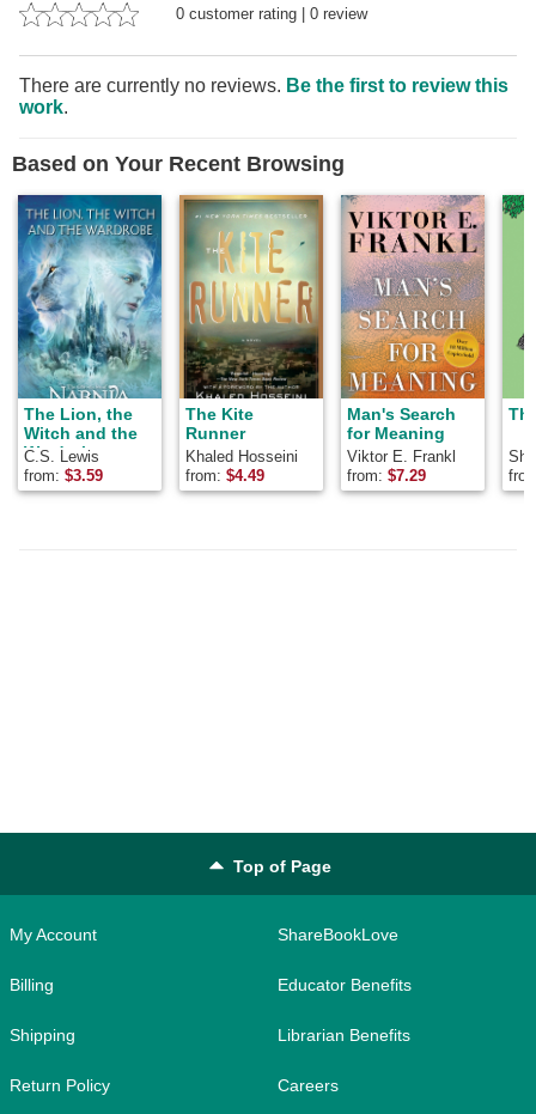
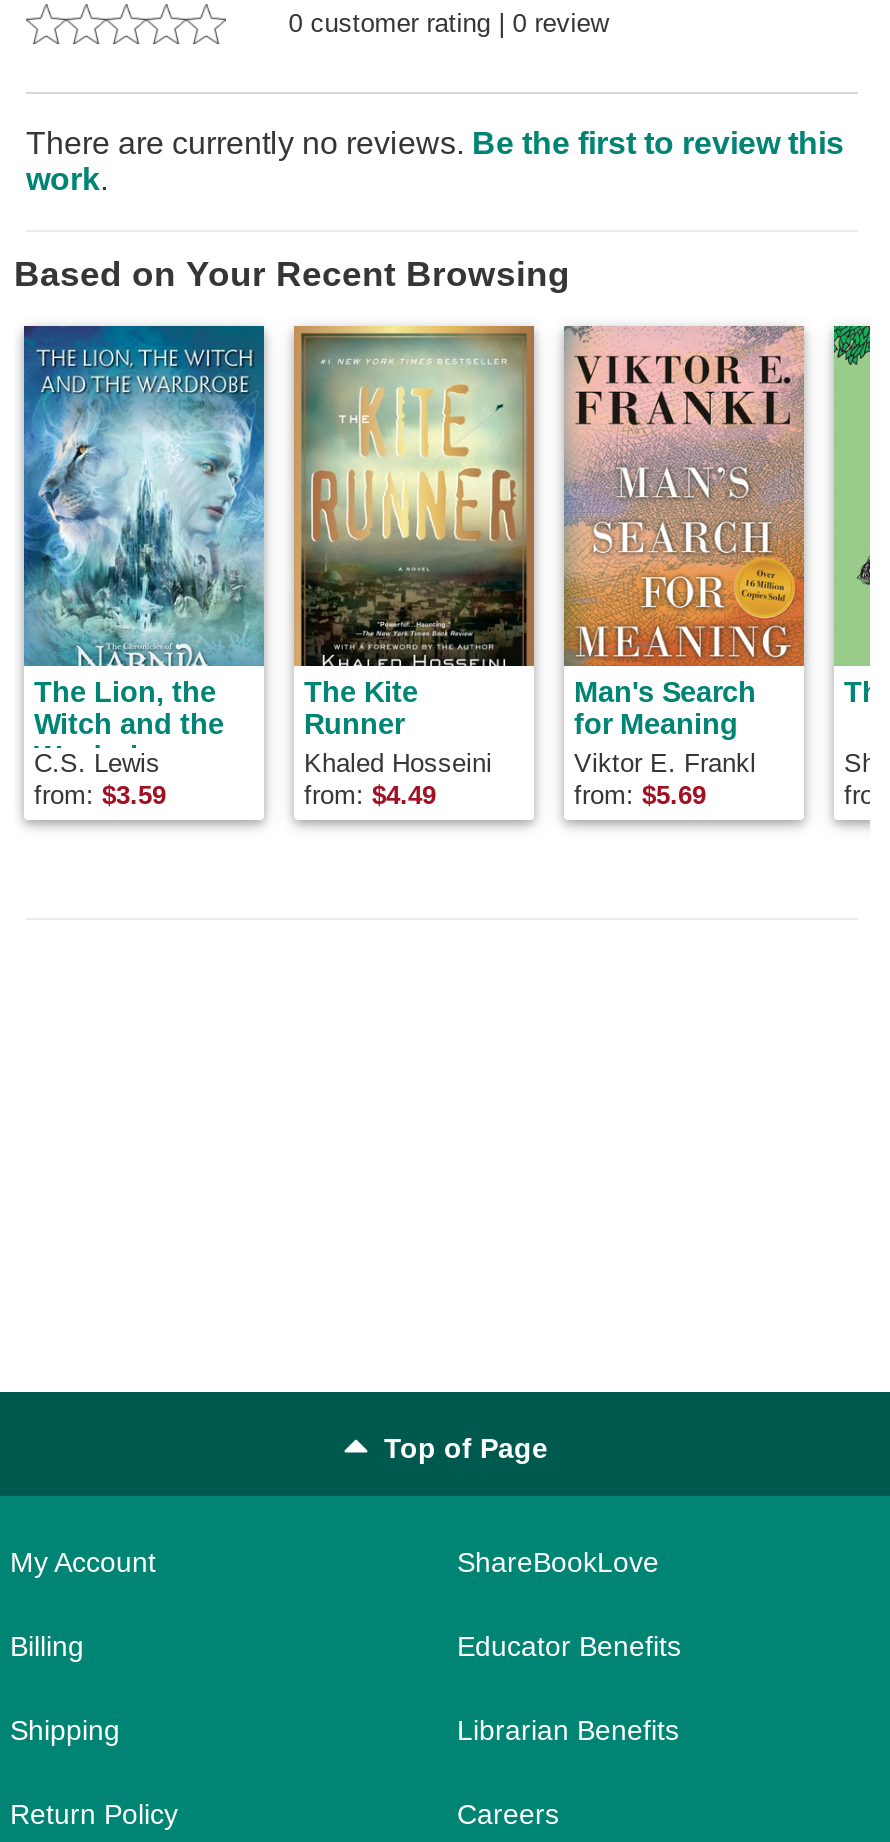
- from: $7.29
+ from: $5.69
